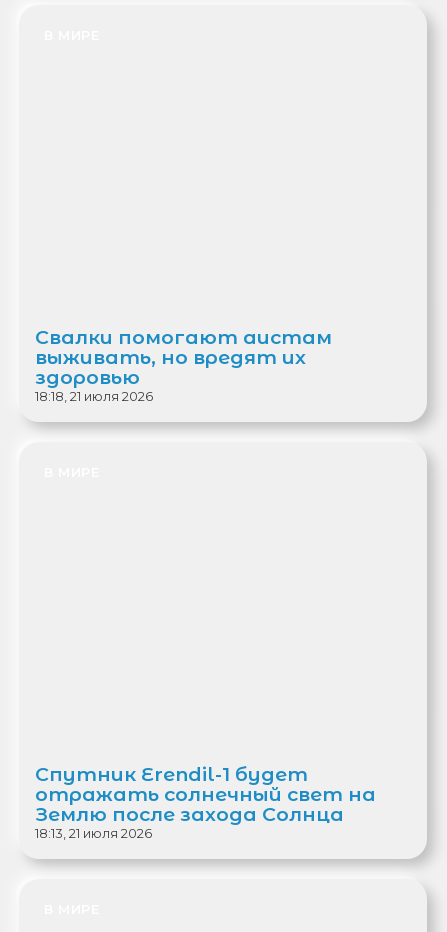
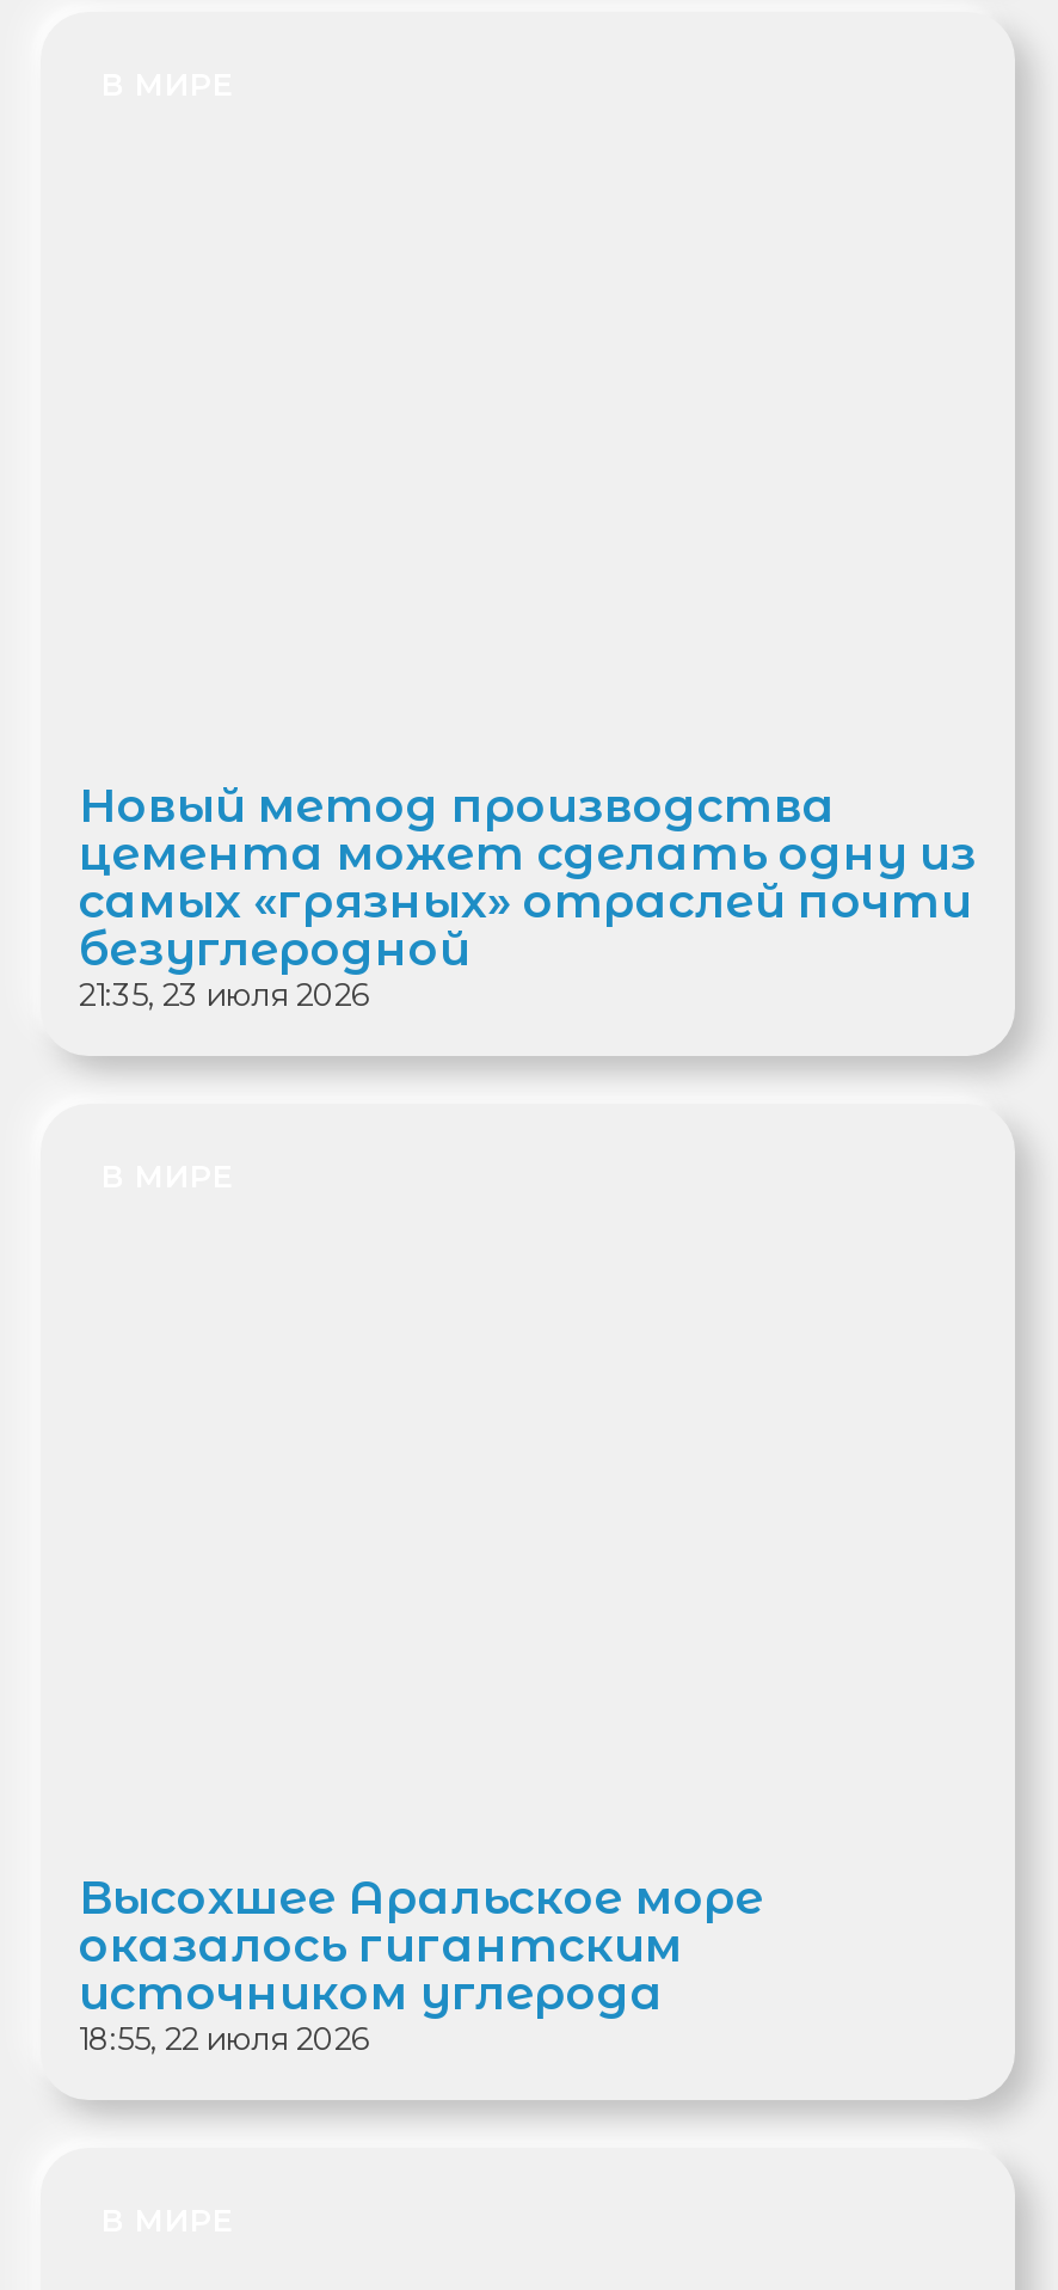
- Свалки помогают аистам
- выживать, но вредят их
- здоровью
- 18:18, 21 июля 2026
+ Новый метод производства
+ цемента может сделать одну из
+ самых «грязных» отраслей почти
+ безуглеродной
+ 21:35, 23 июля 2026

- Спутник Erendil-1 будет
- отражать солнечный свет на
- Землю после захода Солнца
- 18:13, 21 июля 2026
+ Высохшее Аральское море
+ оказалось гигантским
+ источником углерода
+ 18:55, 22 июля 2026
